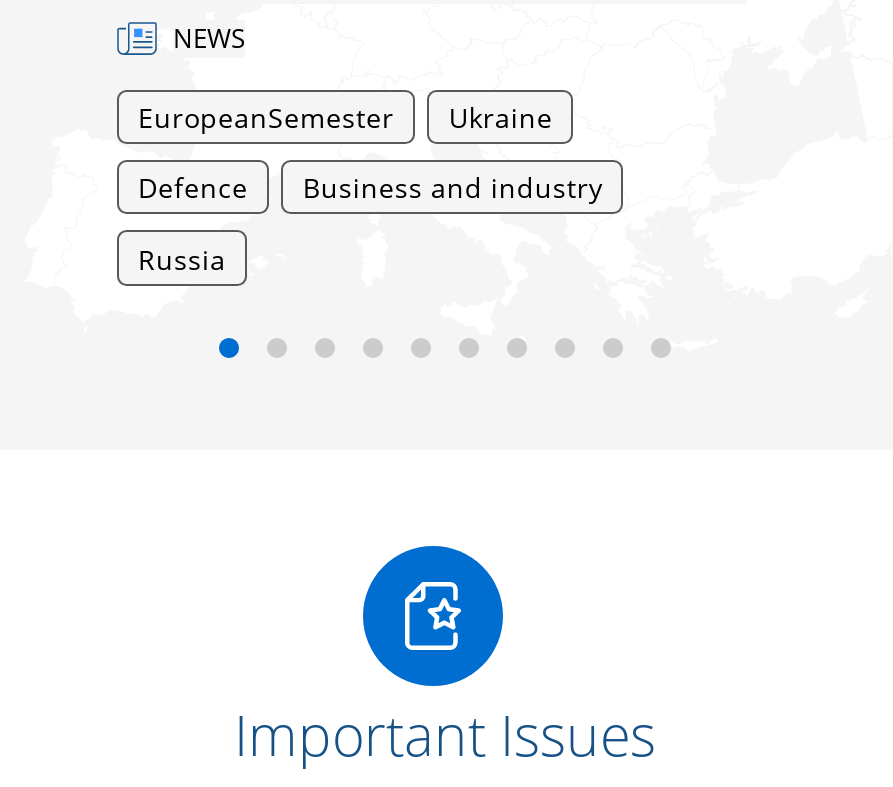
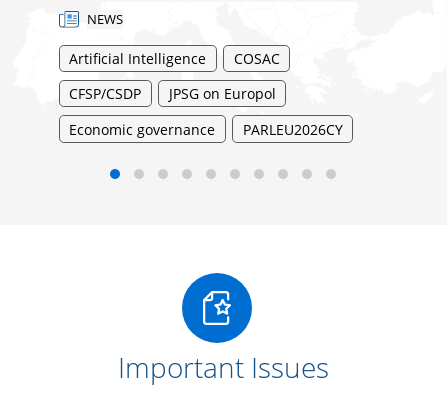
- EuropeanSemester
- Ukraine
+ Artificial Intelligence
+ COSAC

- Defence
- Business and industry
+ CFSP/CSDP
+ JPSG on Europol

- Russia
+ Economic governance
+ PARLEU2026CY
